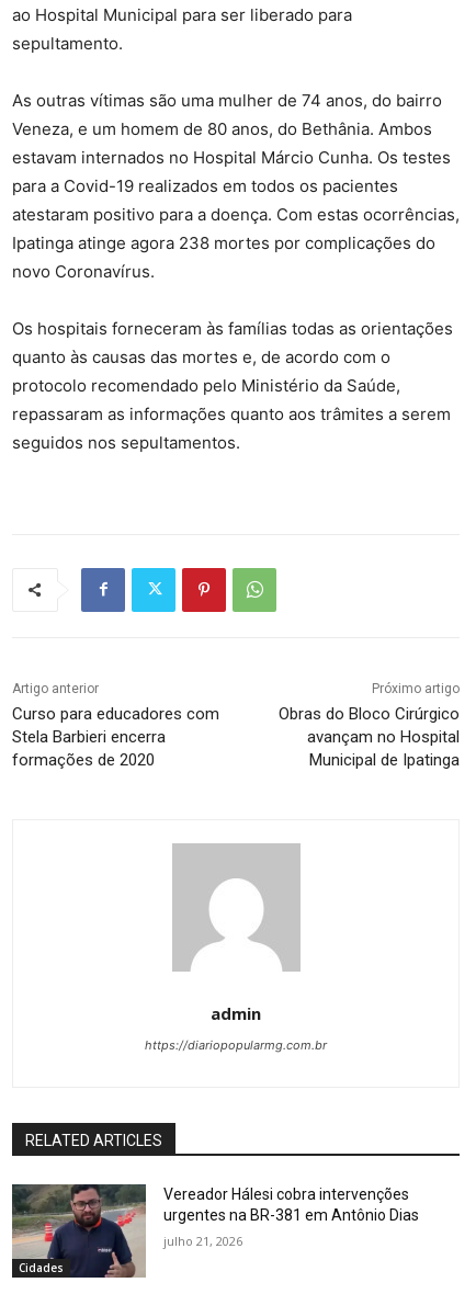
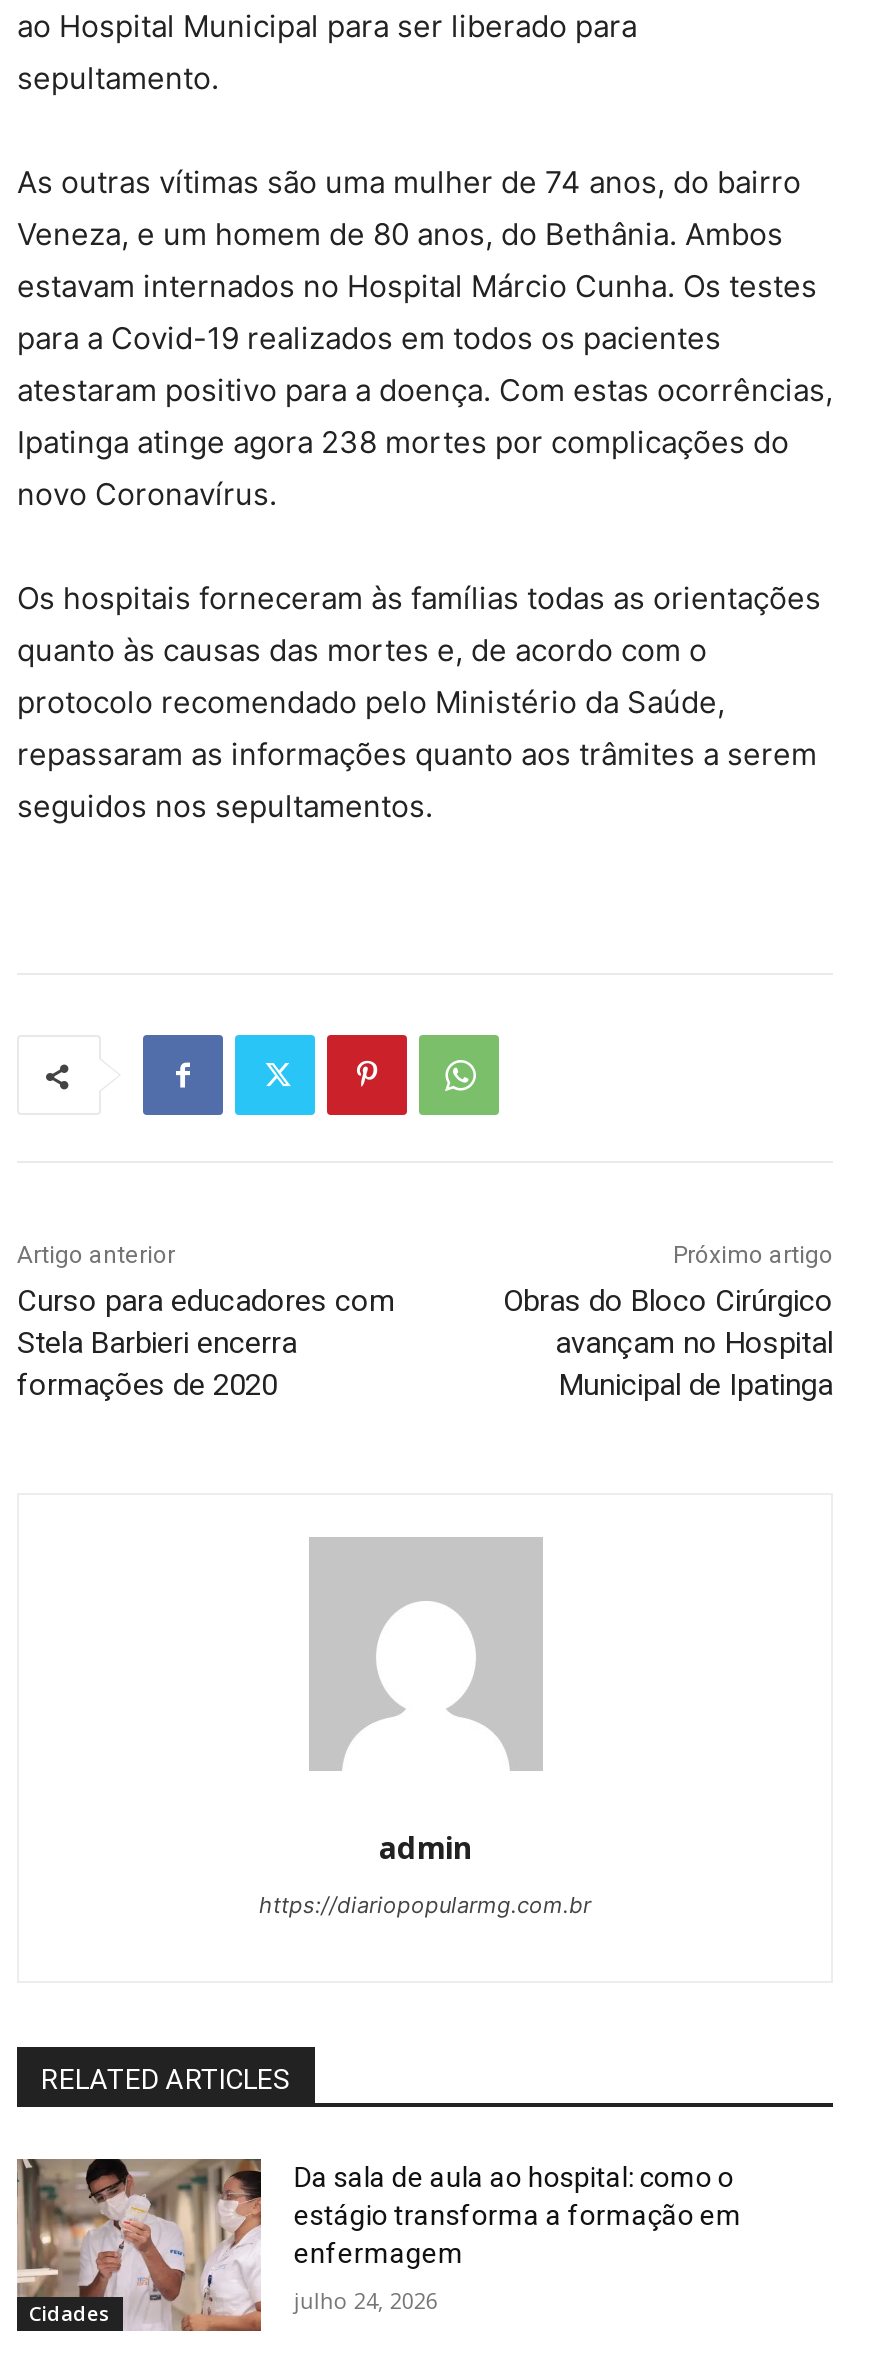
- [image]
- Vereador Hálesi cobra intervenções
- urgentes na BR-381 em Antônio Dias
+ [image]
+ Da sala de aula ao hospital: como o
+ estágio transforma a formação em
+ enfermagem

- julho 21, 2026
+ julho 24, 2026
